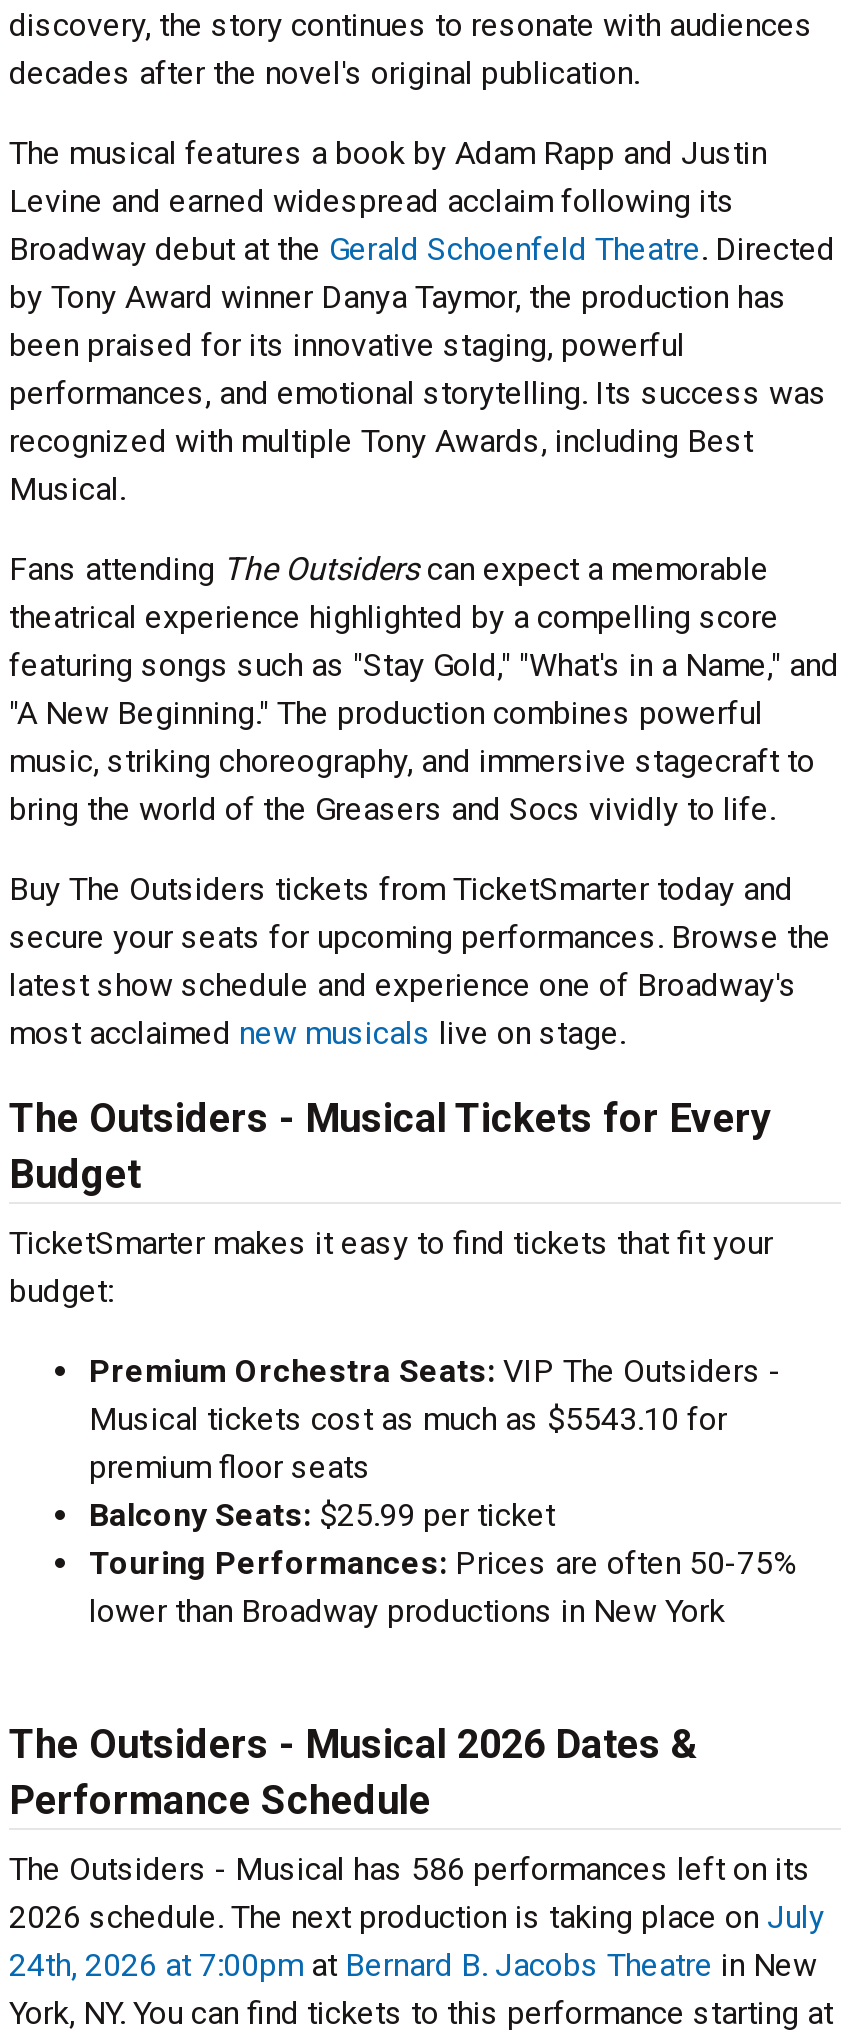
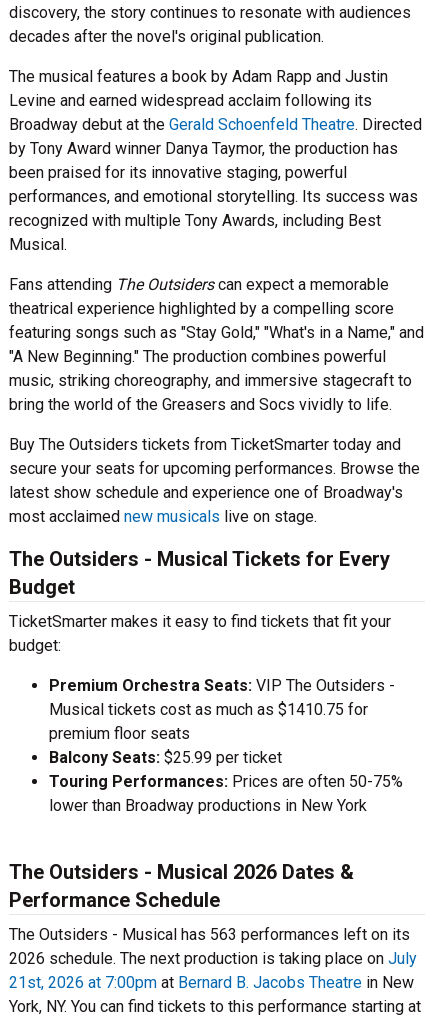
- Musical tickets cost as much as $5543.10 for
+ Musical tickets cost as much as $1410.75 for

- The Outsiders - Musical has 586 performances left on its
+ The Outsiders - Musical has 563 performances left on its

- 24th, 2026 at 7:00pm at Bernard B. Jacobs Theatre in New
+ 21st, 2026 at 7:00pm at Bernard B. Jacobs Theatre in New
